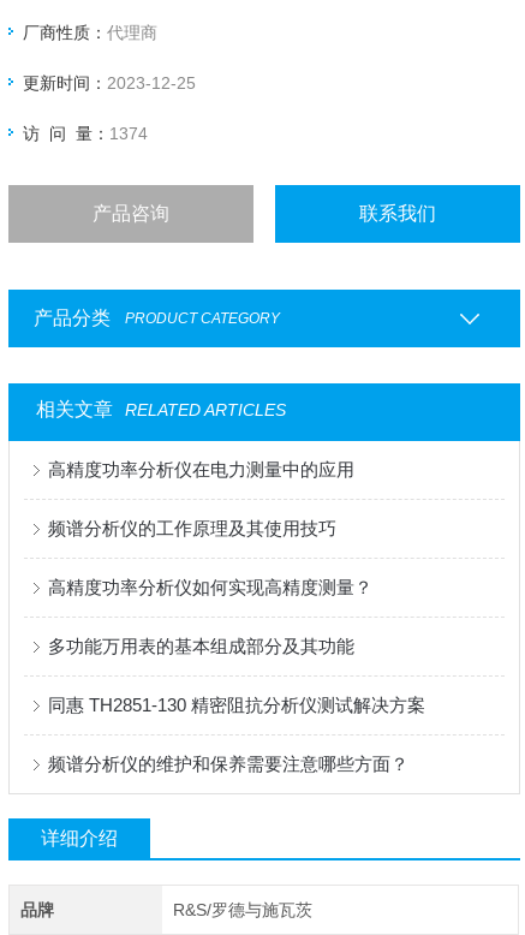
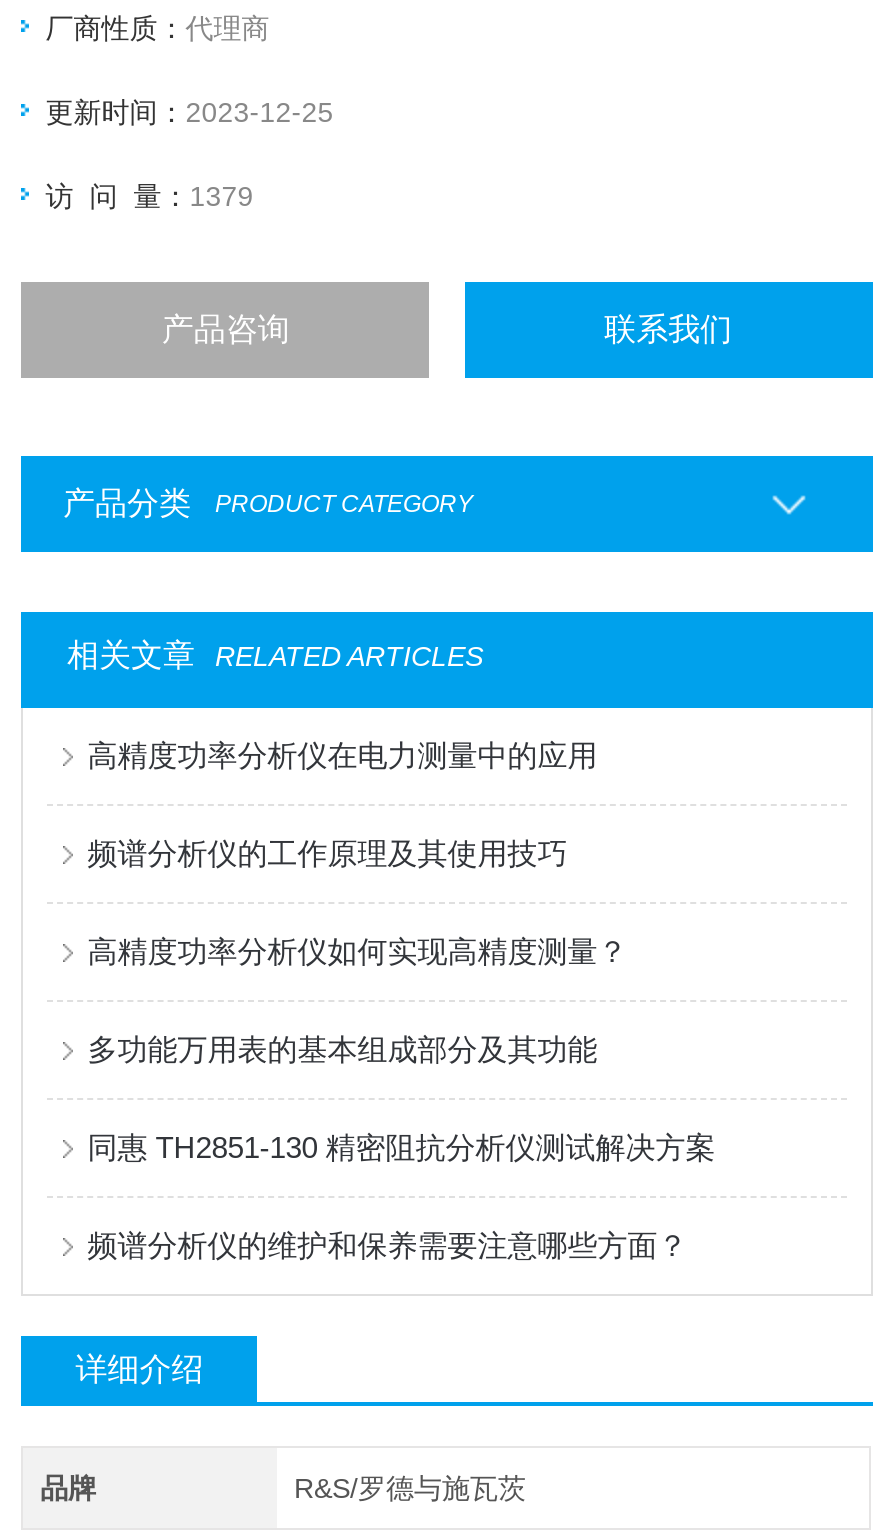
- 访 问 量：1374
+ 访 问 量：1379
